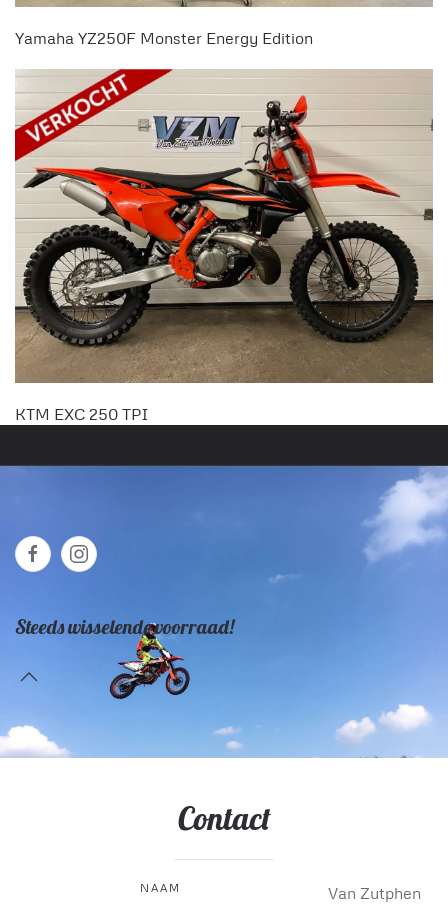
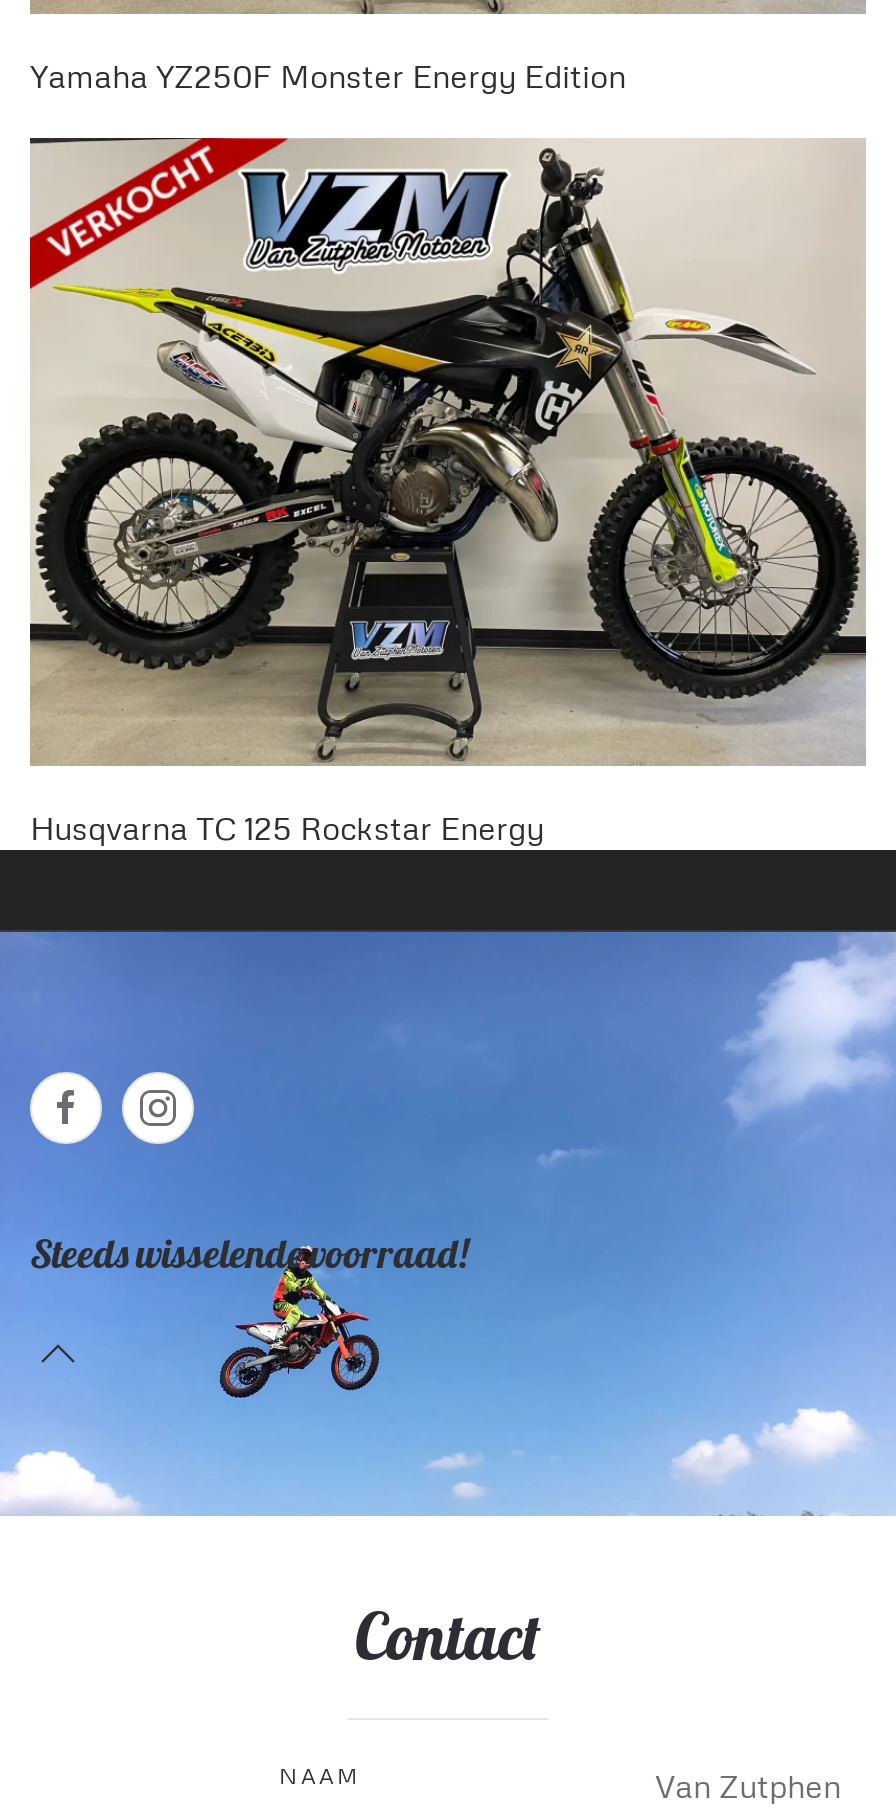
- [image]
- KTM EXC 250 TPI
+ [image]
+ Husqvarna TC 125 Rockstar Energy
